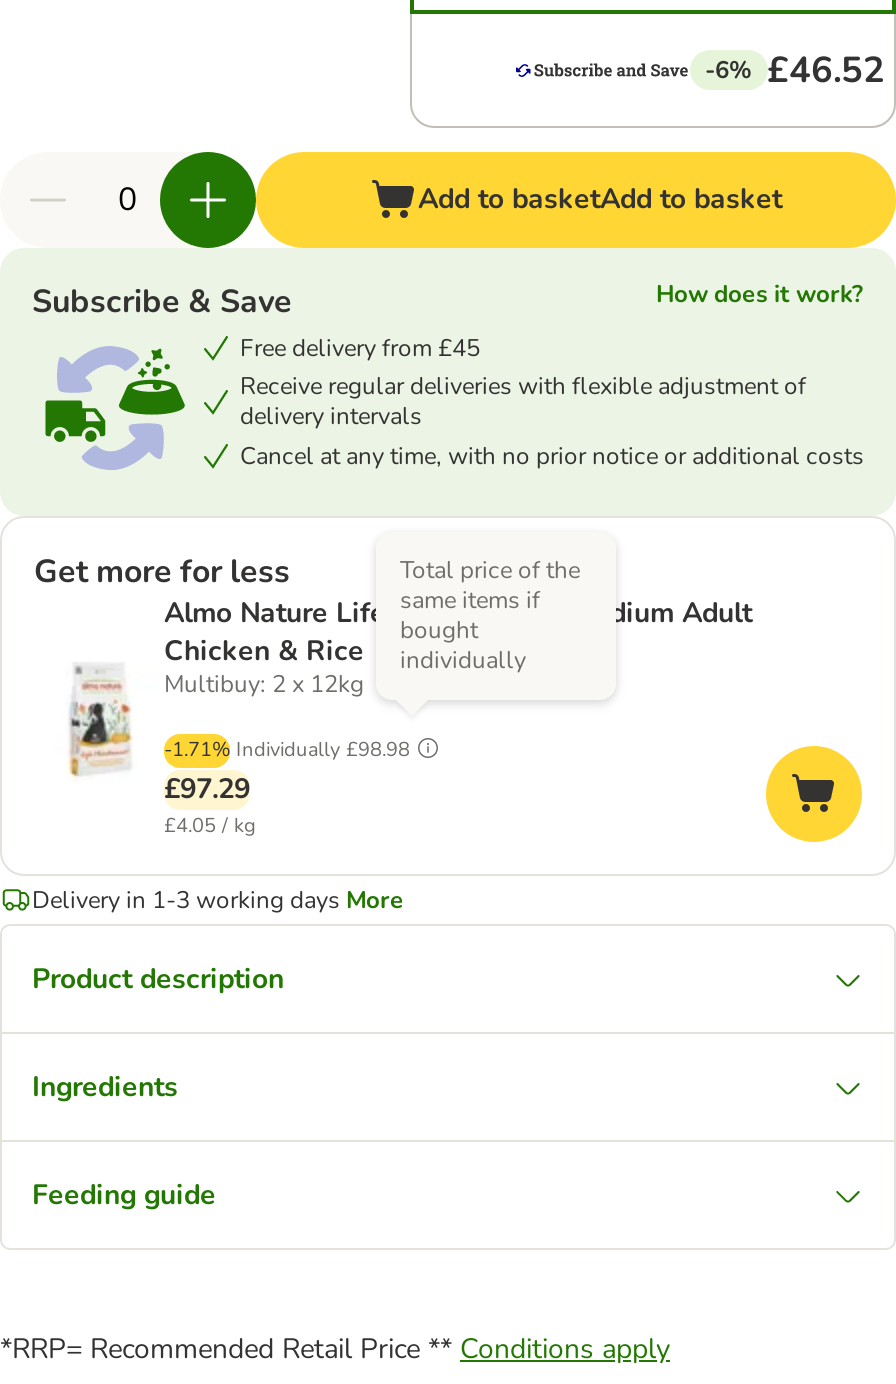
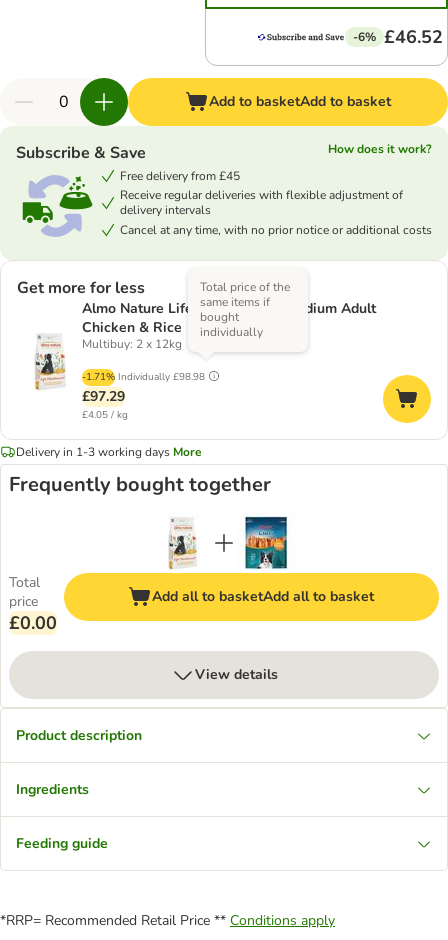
+ Frequently bought together

+ Total
+ price
+ £0.00

+ [image]
+ Add all to basketAdd all to basket

+ View details
